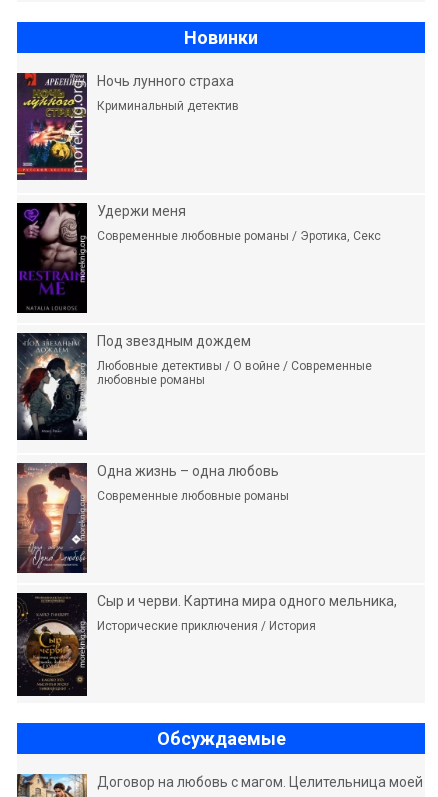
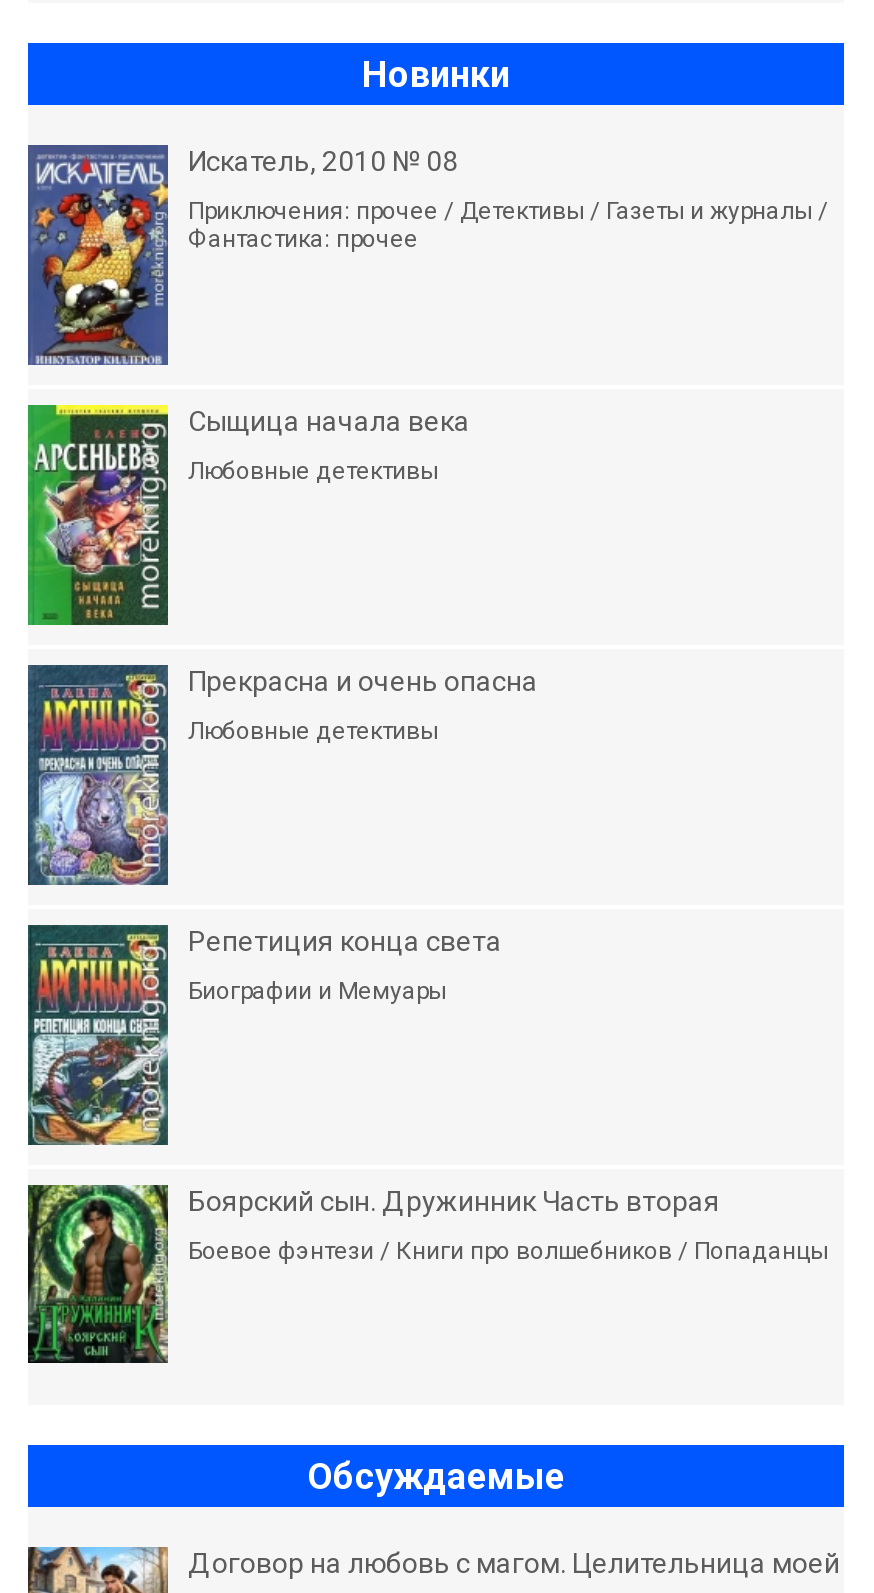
- [image]
- Ночь лунного страха
+ [image]
+ Искатель, 2010 № 08

- Криминальный детектив
+ Приключения: прочее / Детективы / Газеты и журналы /
+ Фантастика: прочее

- [image]
- Удержи меня
+ [image]
+ Сыщица начала века

- Современные любовные романы / Эротика, Секс
+ Любовные детективы

- [image]
- Под звездным дождем
+ [image]
+ Прекрасна и очень опасна

- Любовные детективы / О войне / Современные
- любовные романы
+ Любовные детективы

- [image]
- Одна жизнь – одна любовь
+ [image]
+ Репетиция конца света

- Современные любовные романы
+ Биографии и Мемуары

- [image]
- Сыр и черви. Картина мира одного мельника,
+ [image]
+ Боярский сын. Дружинник Часть вторая

- Исторические приключения / История
+ Боевое фэнтези / Книги про волшебников / Попаданцы
